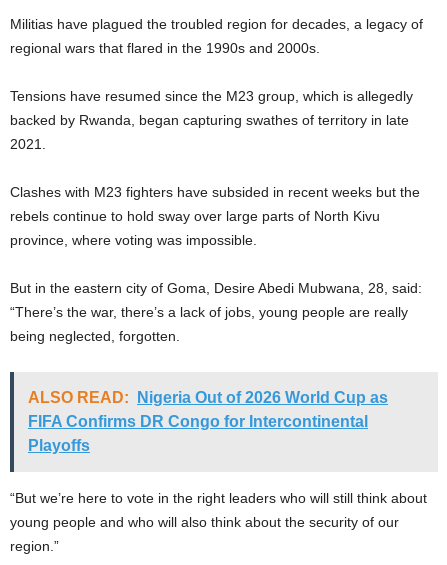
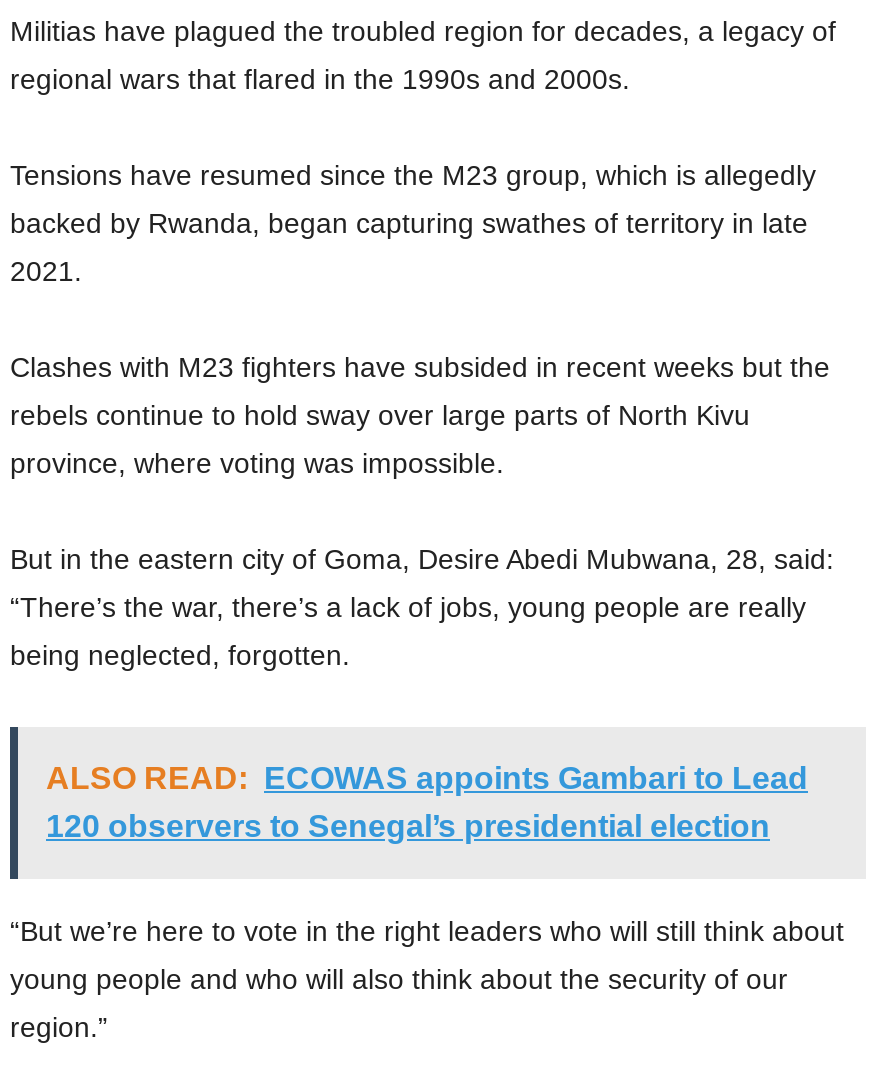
- ALSO READ: Nigeria Out of 2026 World Cup as
- FIFA Confirms DR Congo for Intercontinental
- Playoffs
+ ALSO READ: ECOWAS appoints Gambari to Lead
+ 120 observers to Senegal’s presidential election
